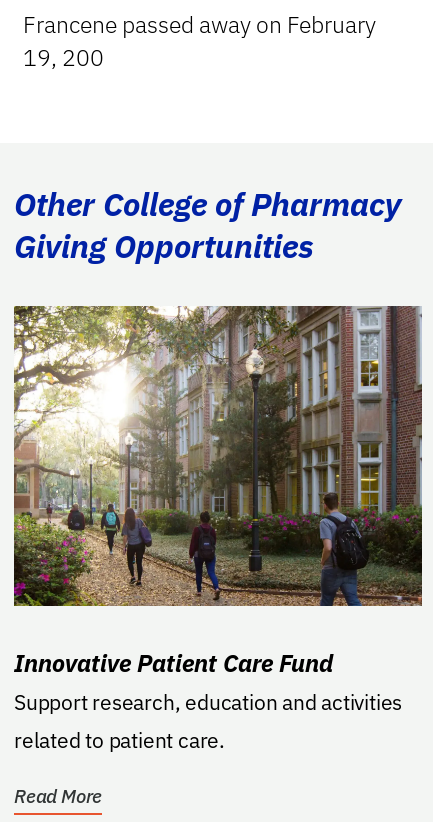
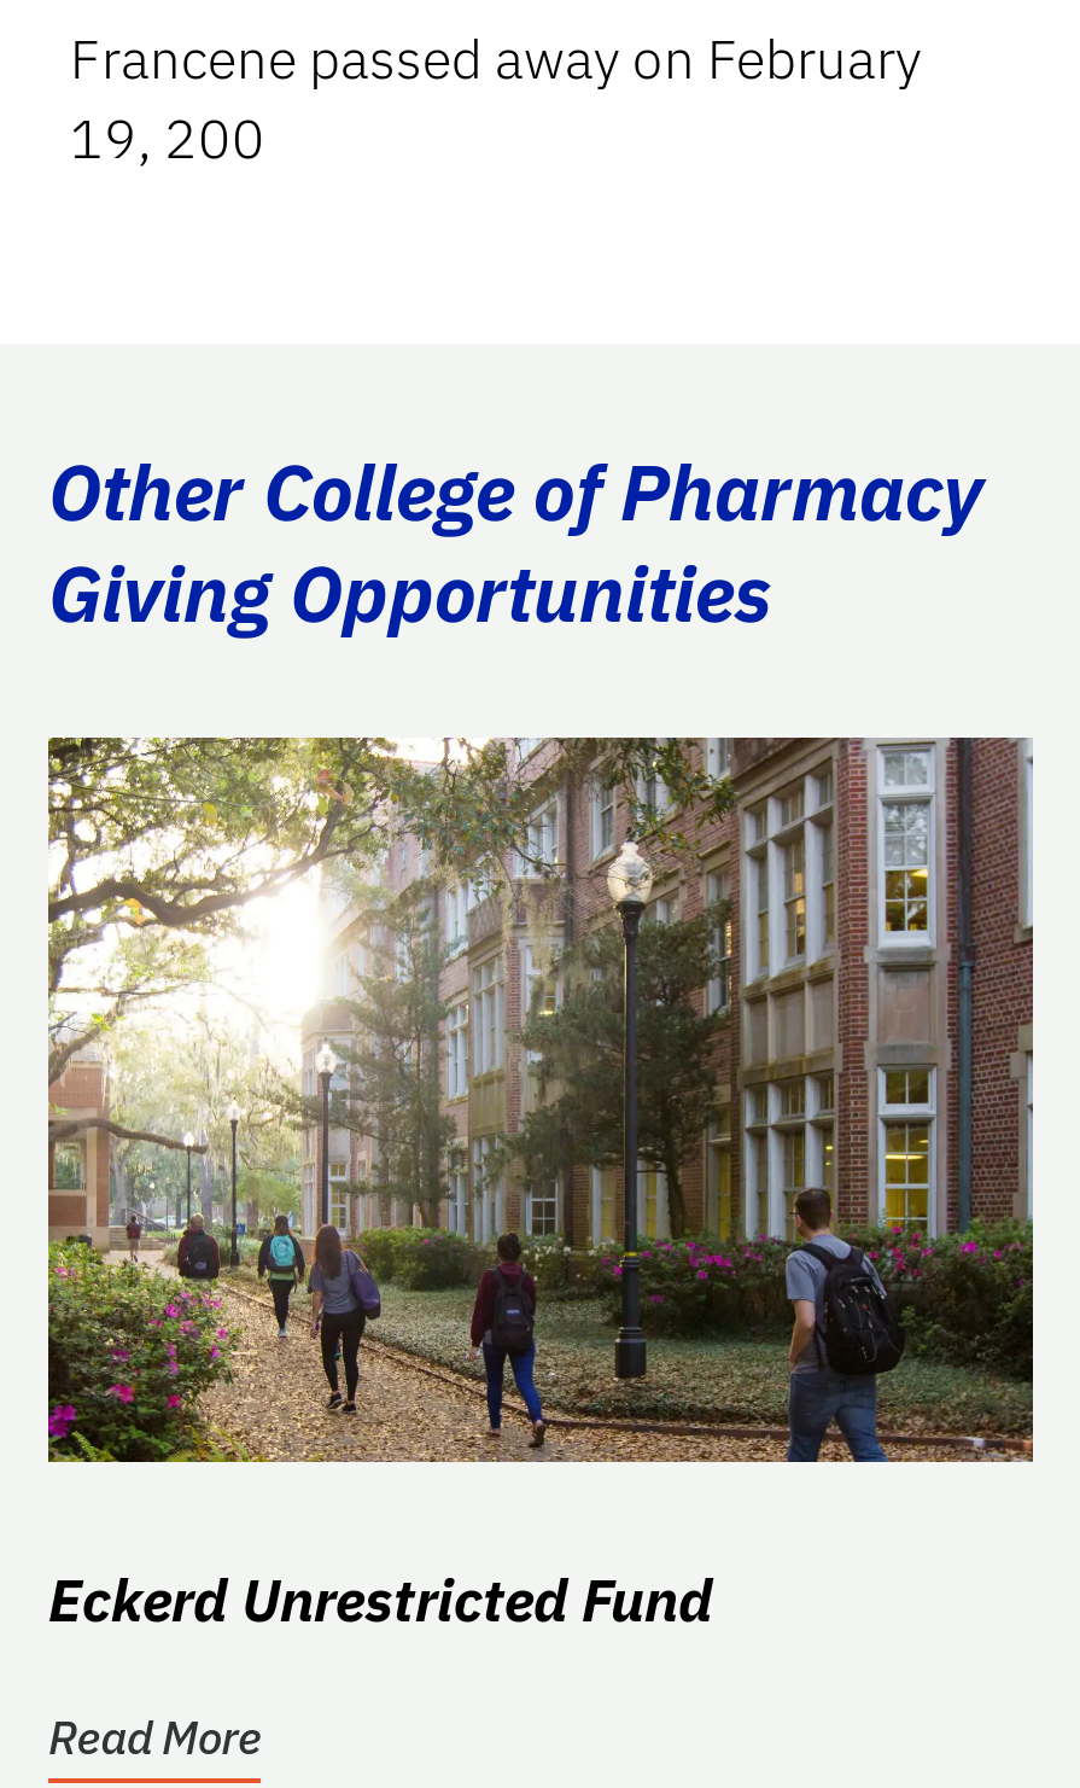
- Innovative Patient Care Fund
- Support research, education and activities
- related to patient care.
+ Eckerd Unrestricted Fund
